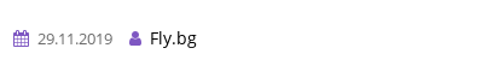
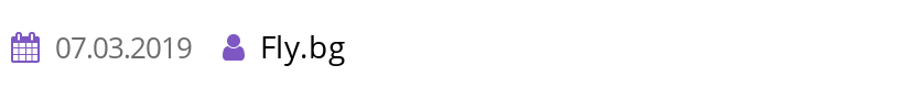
- 29.11.2019 Fly.bg
+ 07.03.2019 Fly.bg
